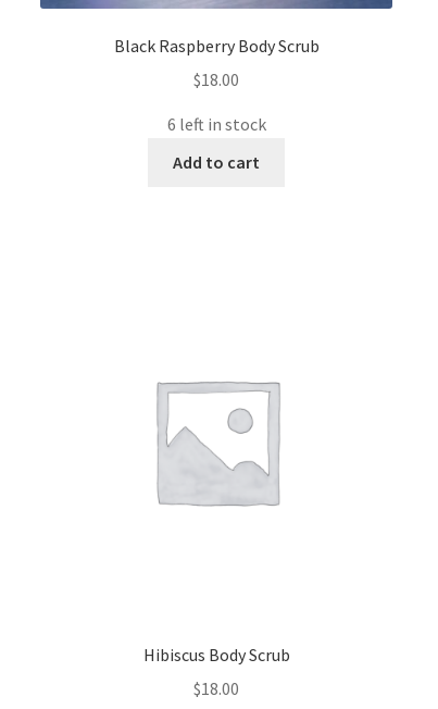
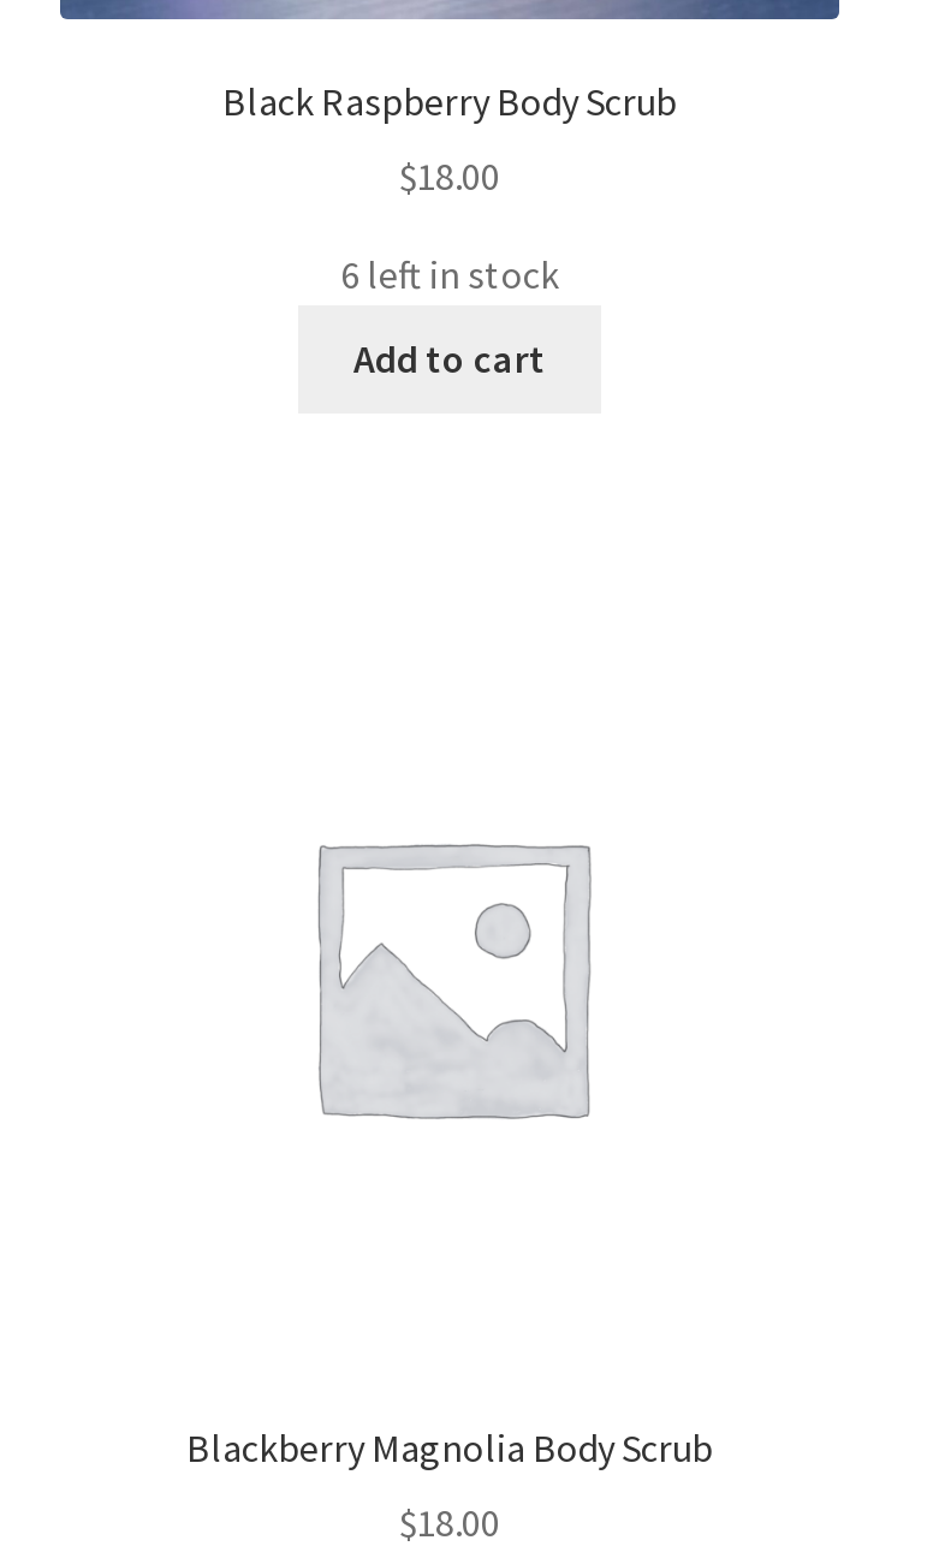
- Hibiscus Body Scrub
+ Blackberry Magnolia Body Scrub
